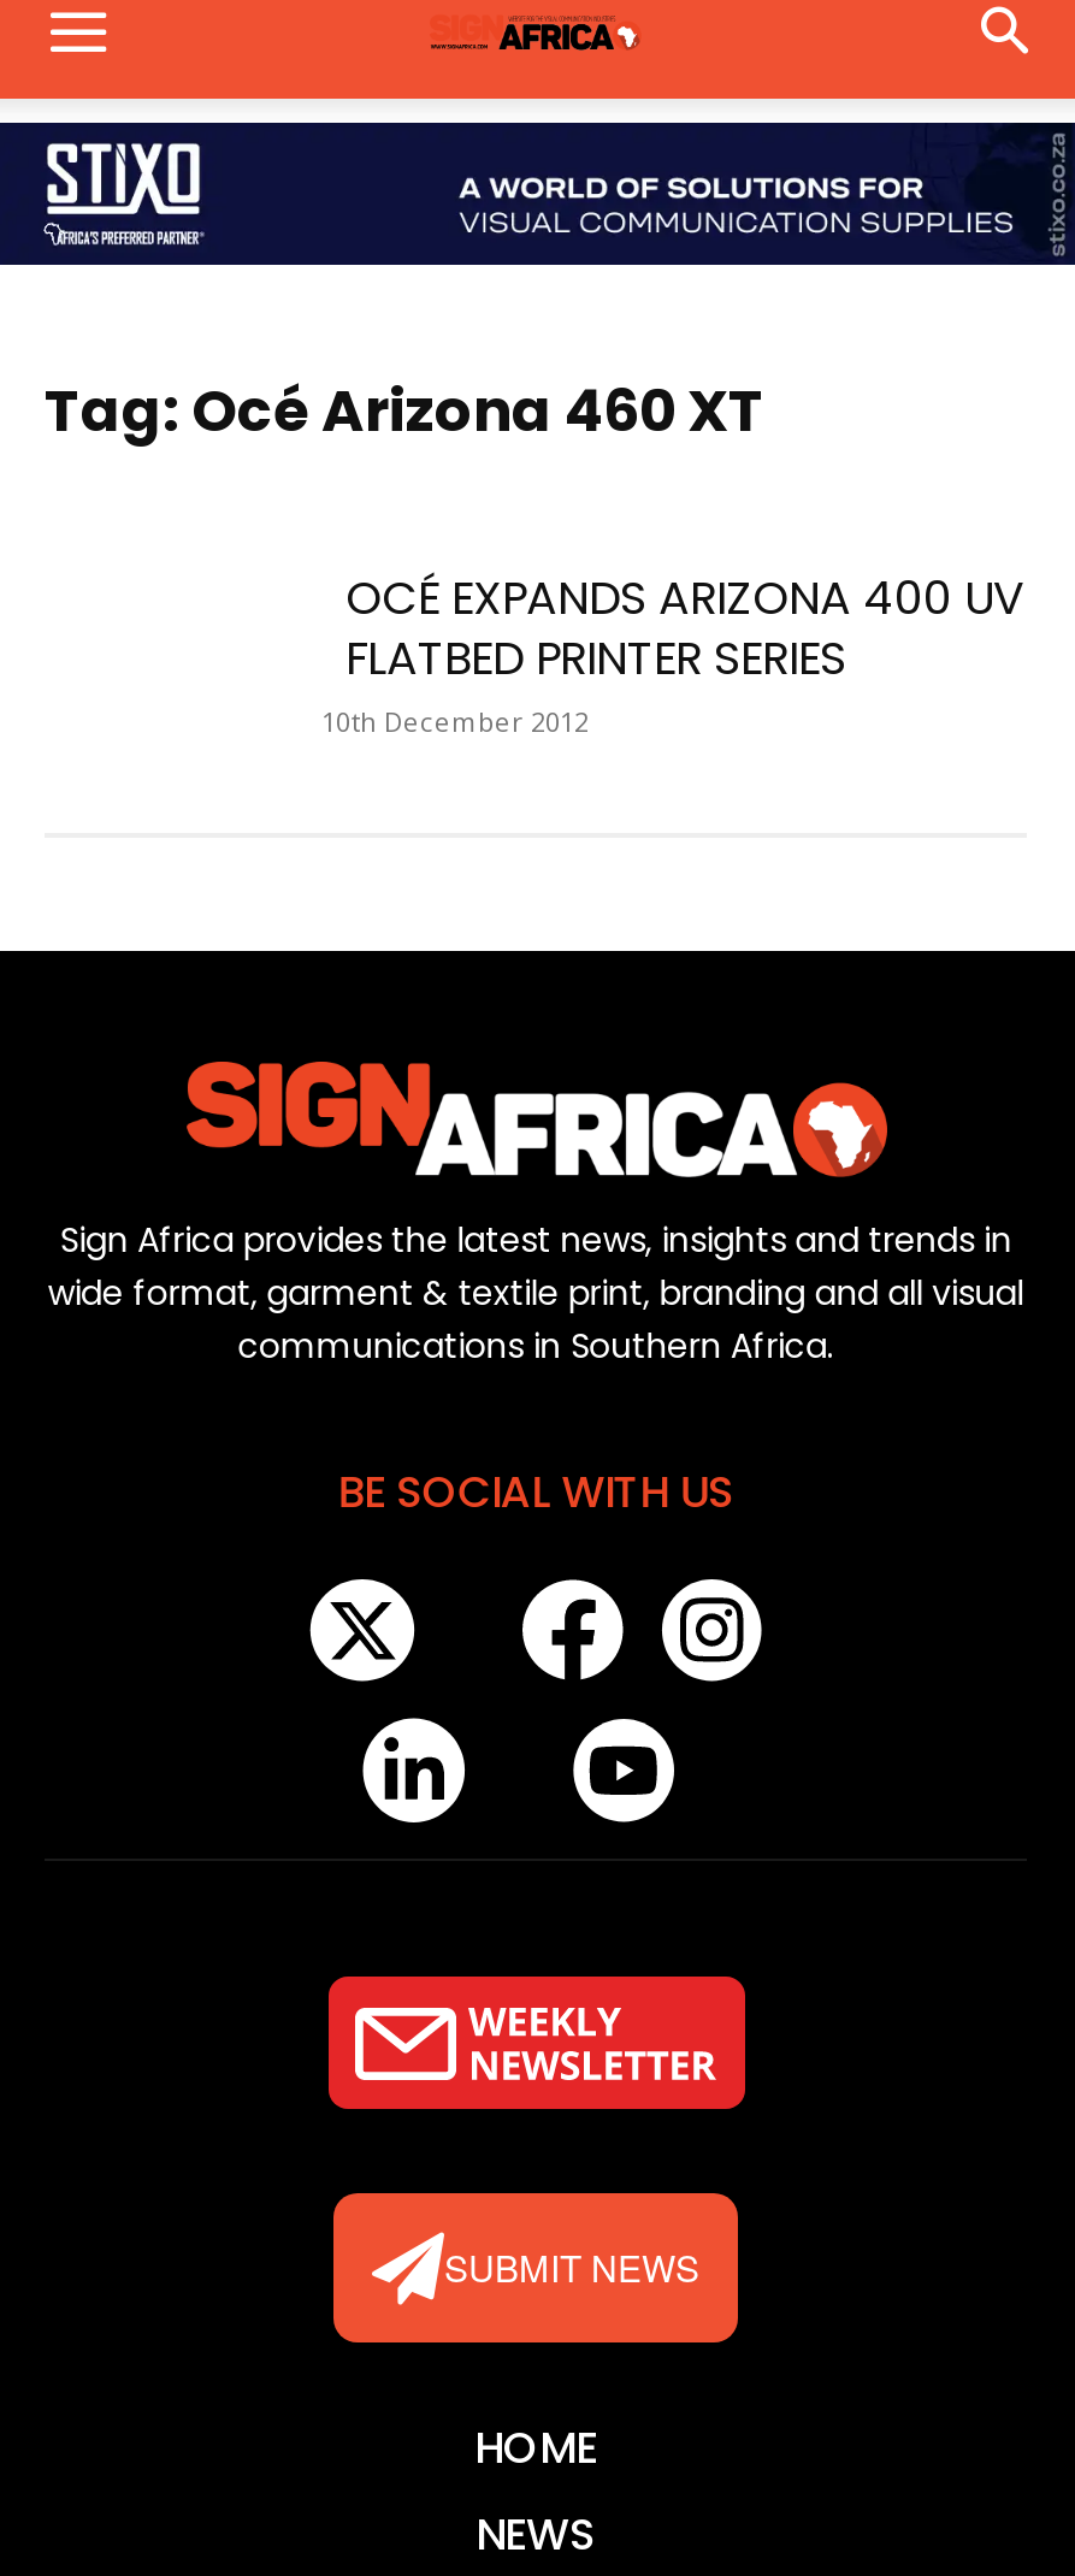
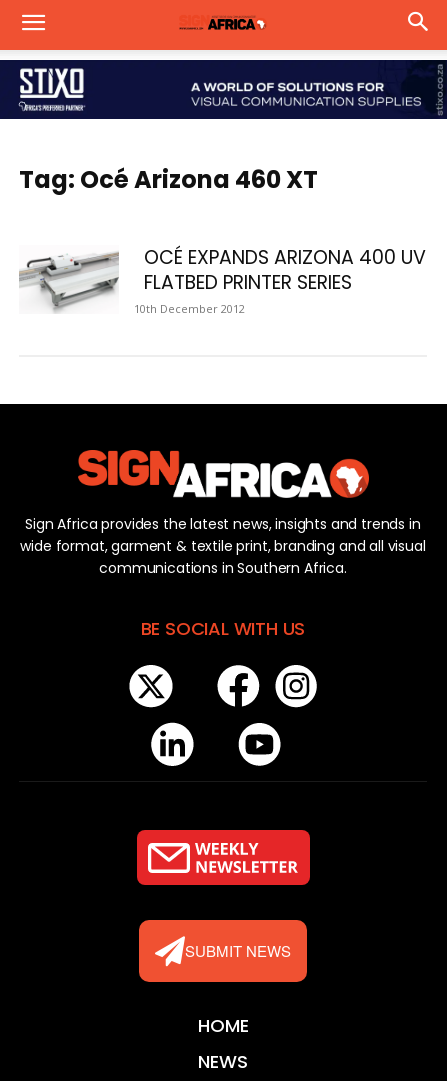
+ [image]
